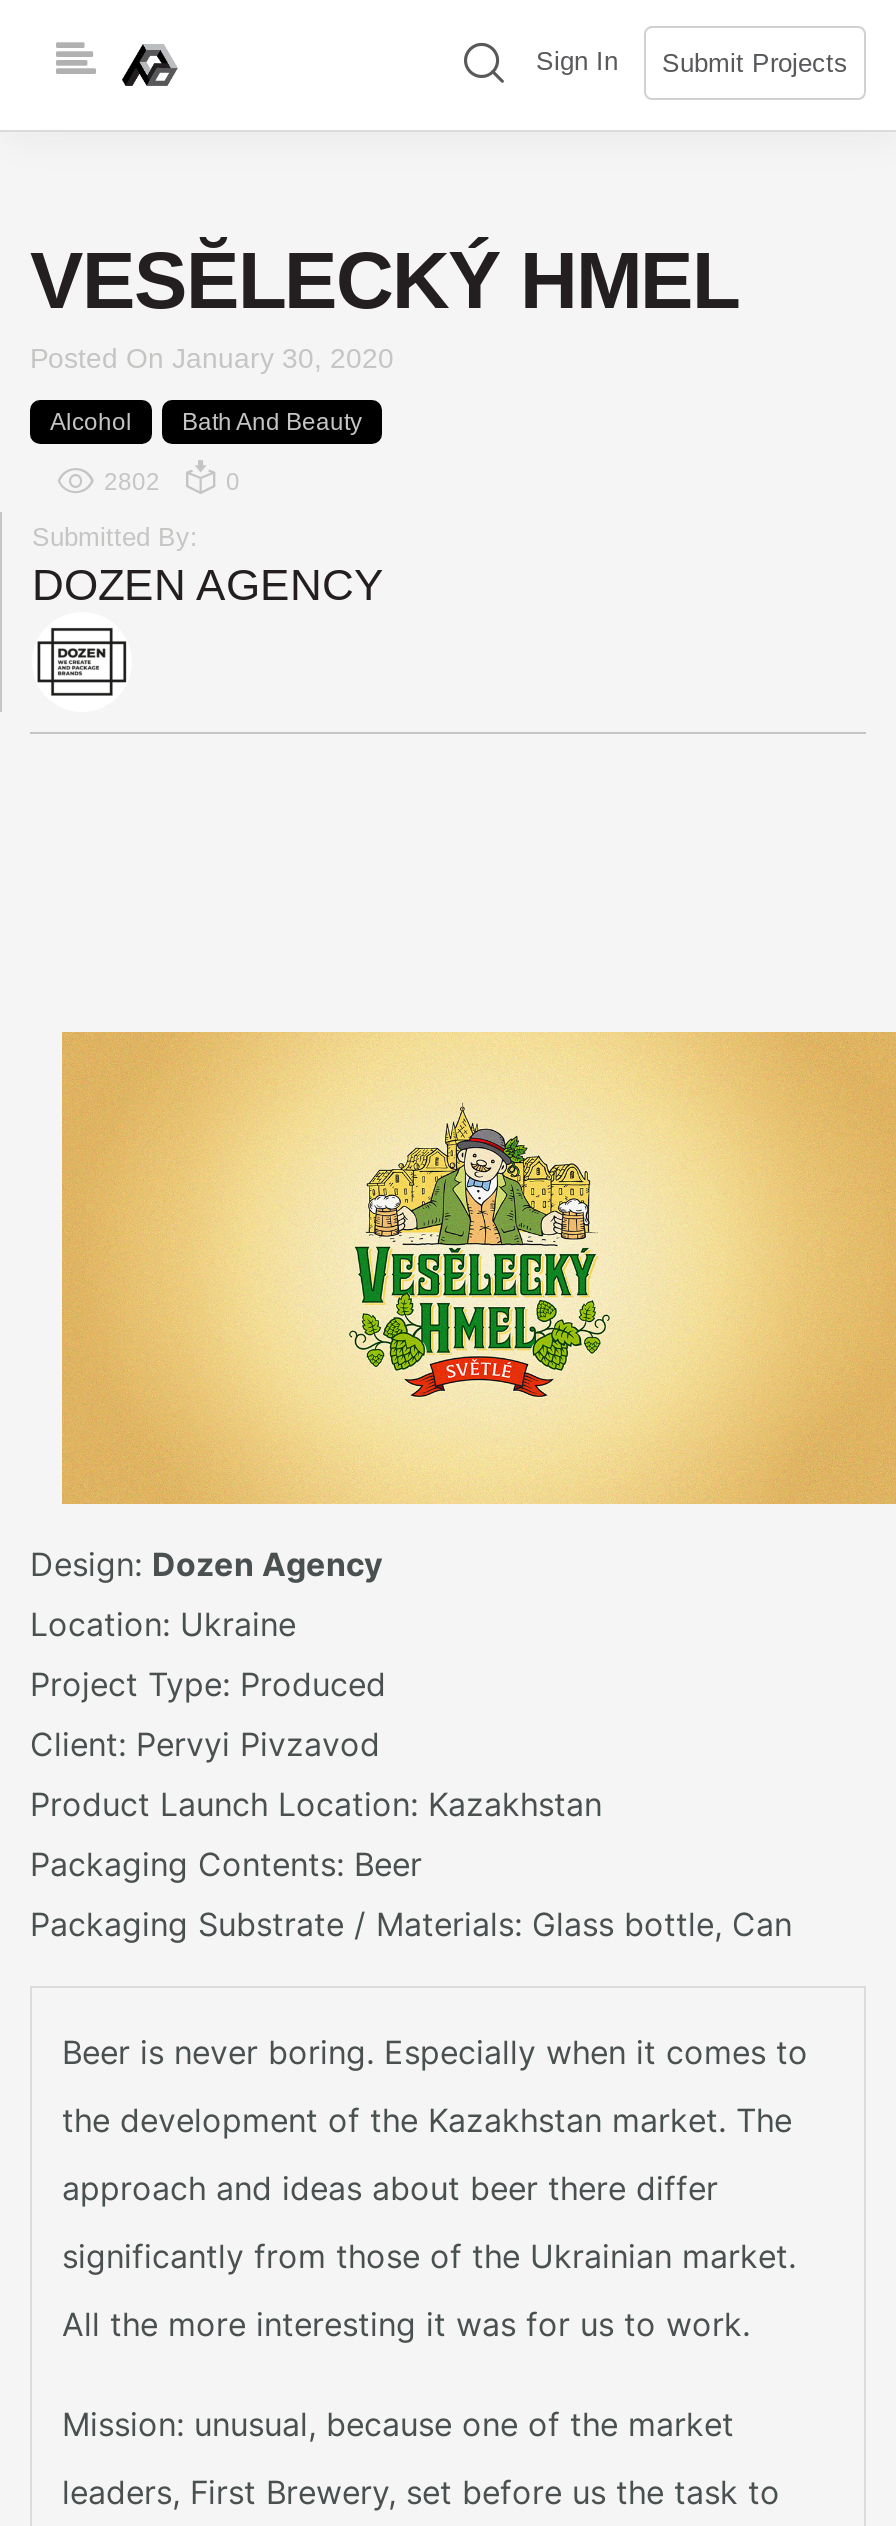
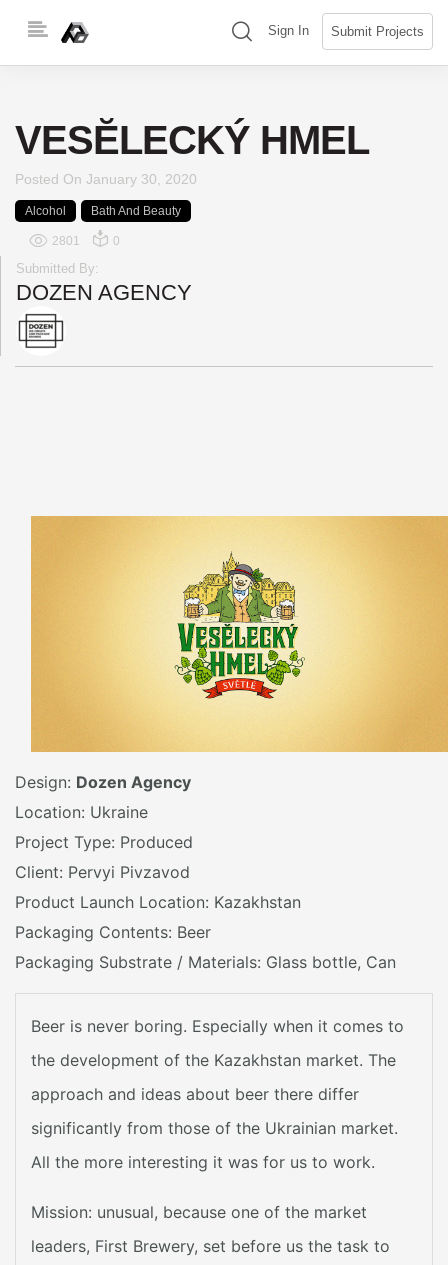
- 2802
+ 2801
